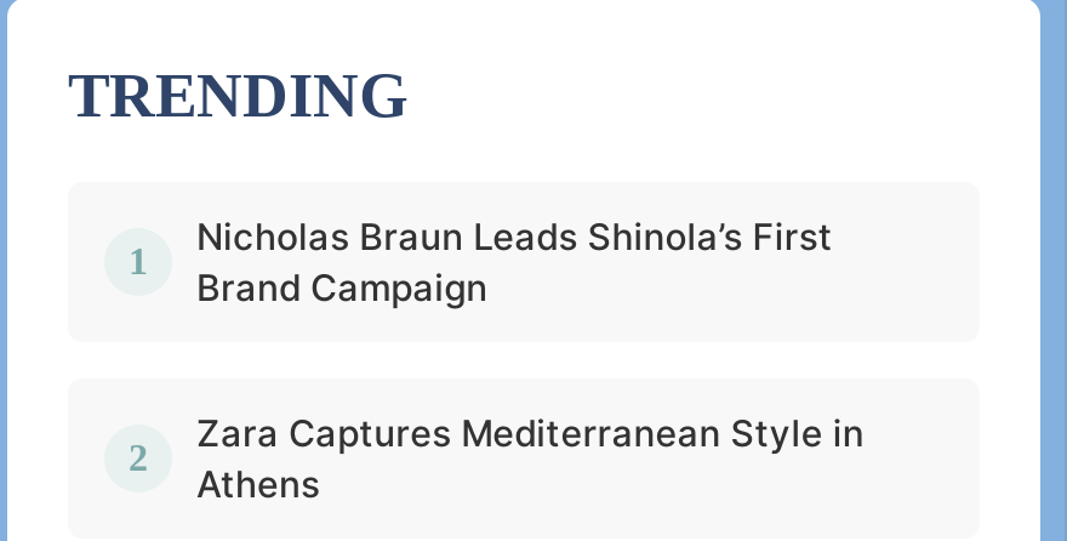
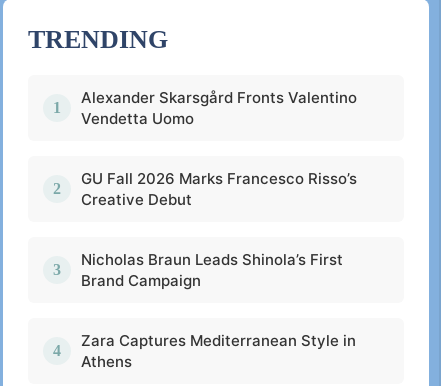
+ Alexander Skarsgård Fronts Valentino
+ Vendetta Uomo
+ GU Fall 2026 Marks Francesco Risso’s
+ Creative Debut
